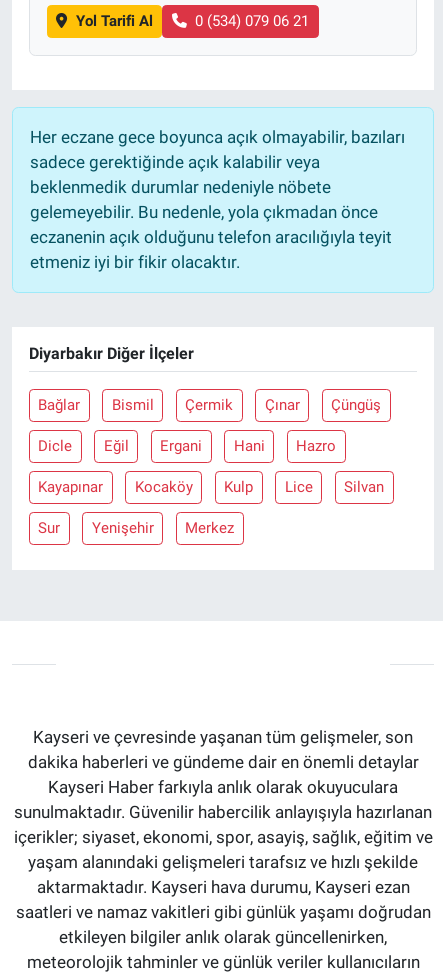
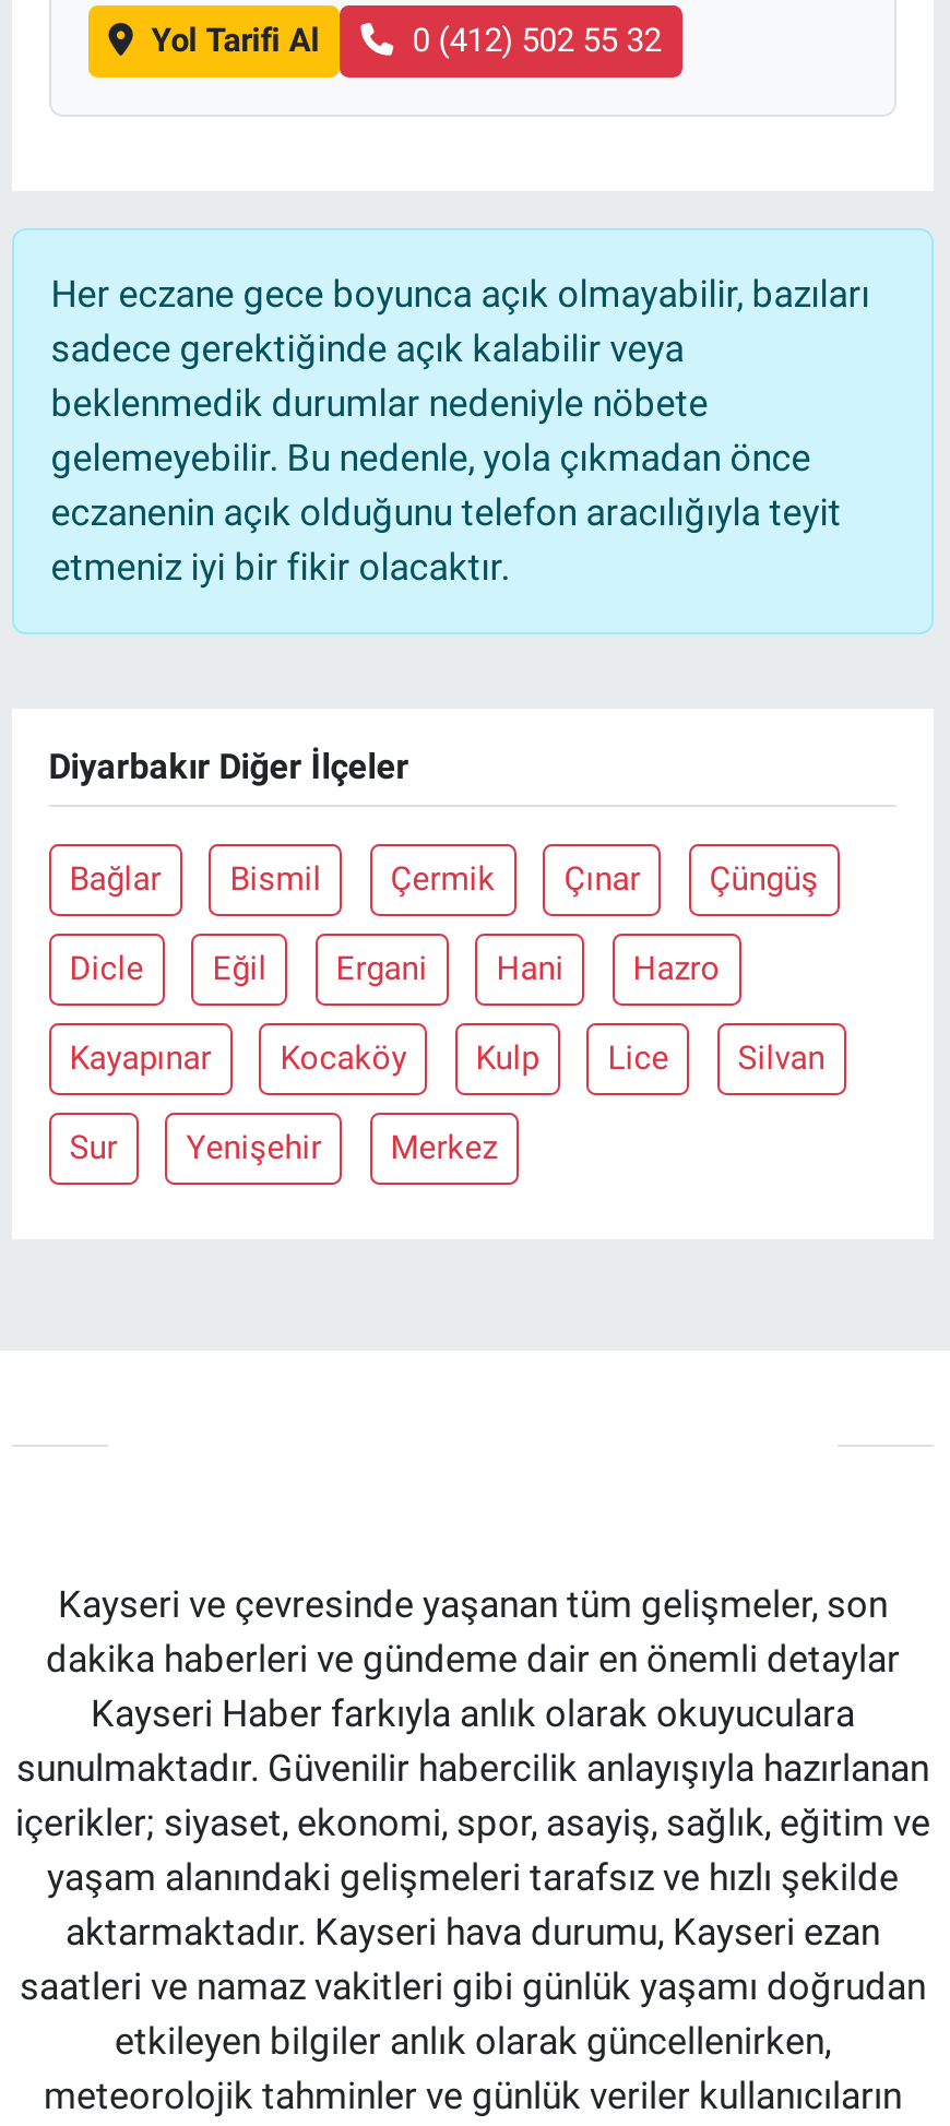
- 0 (534) 079 06 21
+ 0 (412) 502 55 32
